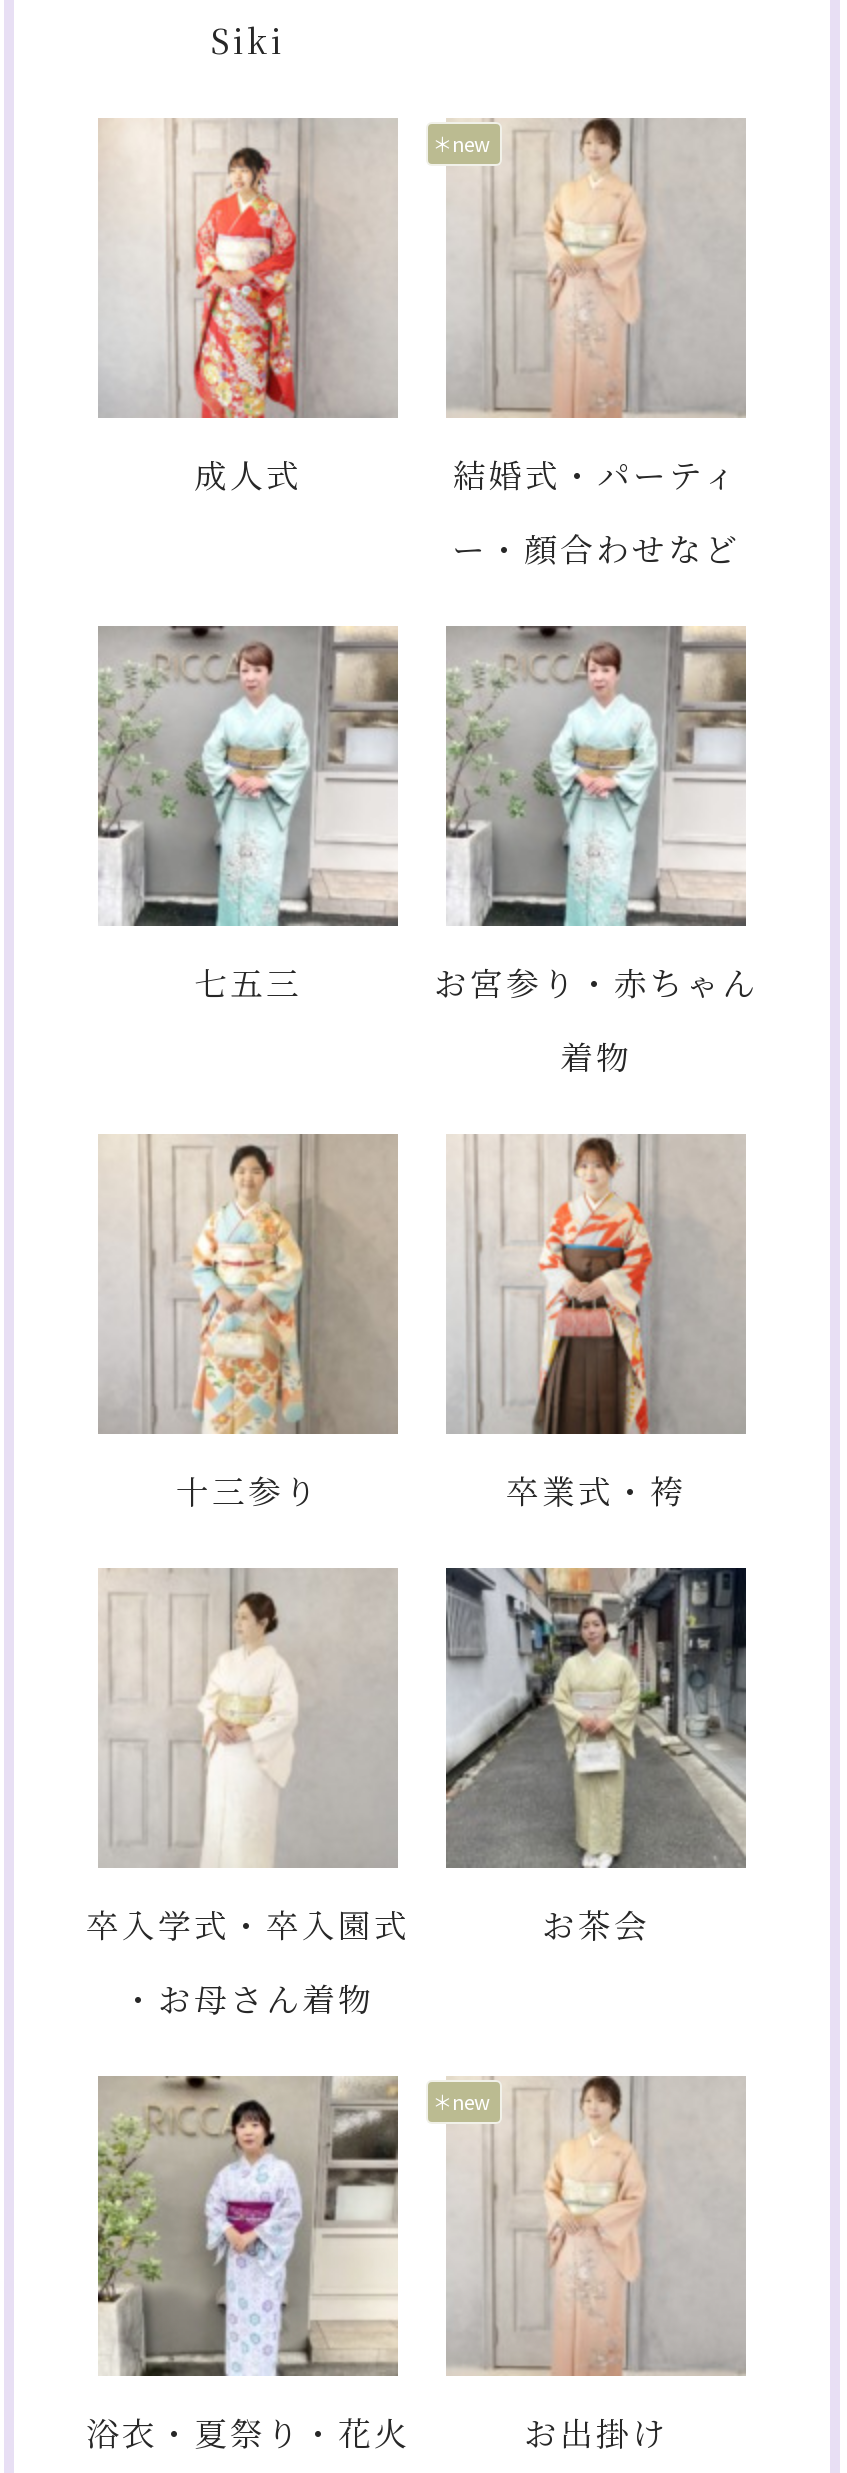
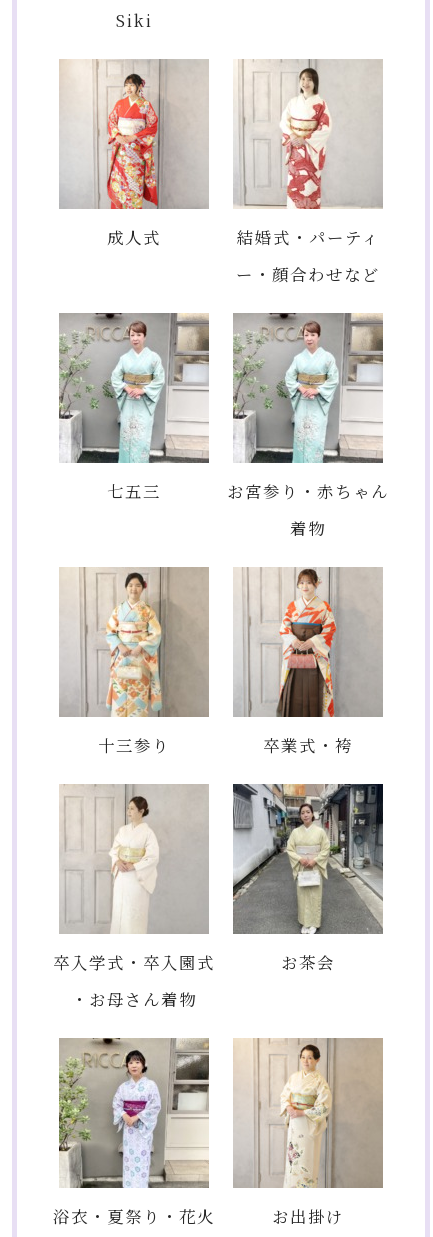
- ＊new

- [image]
+ [image]

- ＊new

- [image]
+ [image]
